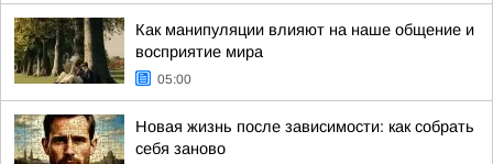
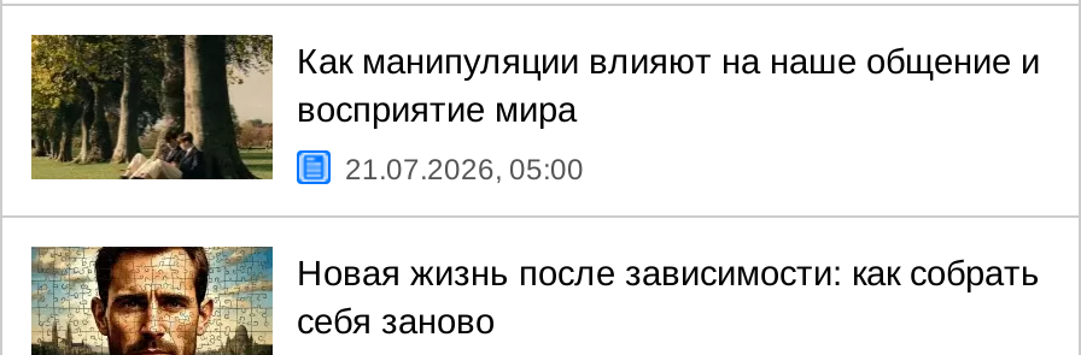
- 05:00
+ 21.07.2026, 05:00
